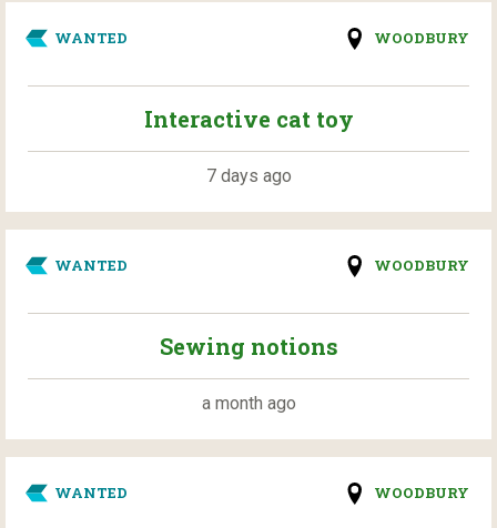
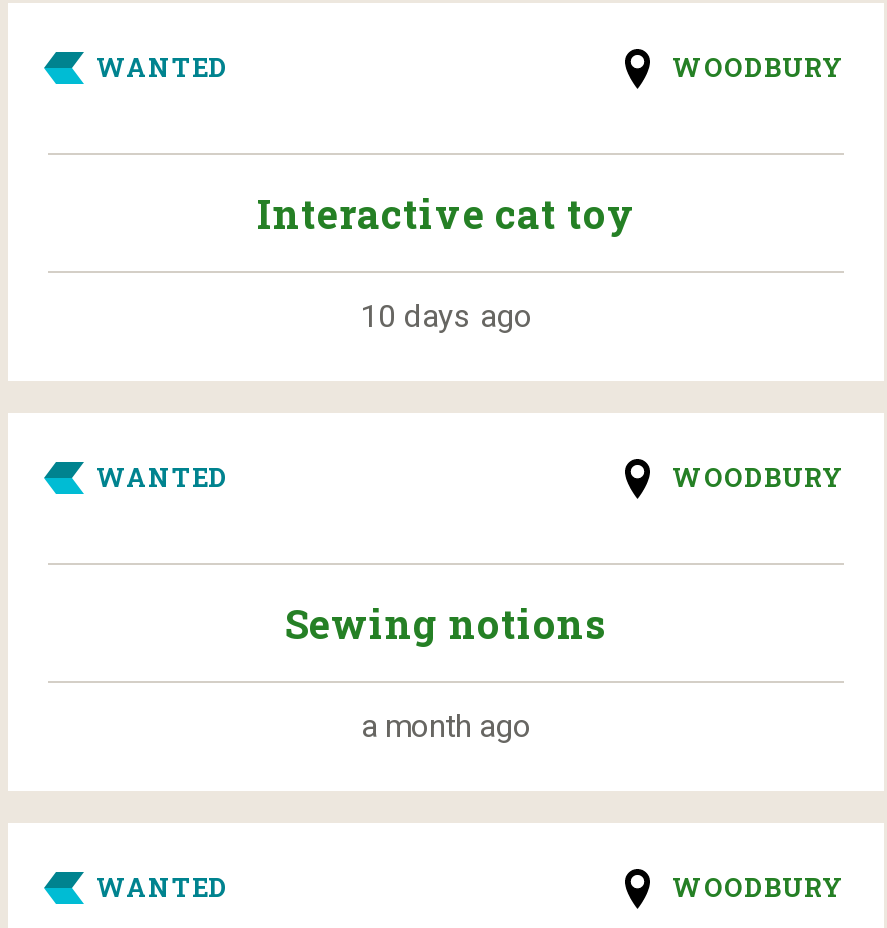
- 7 days ago
+ 10 days ago
